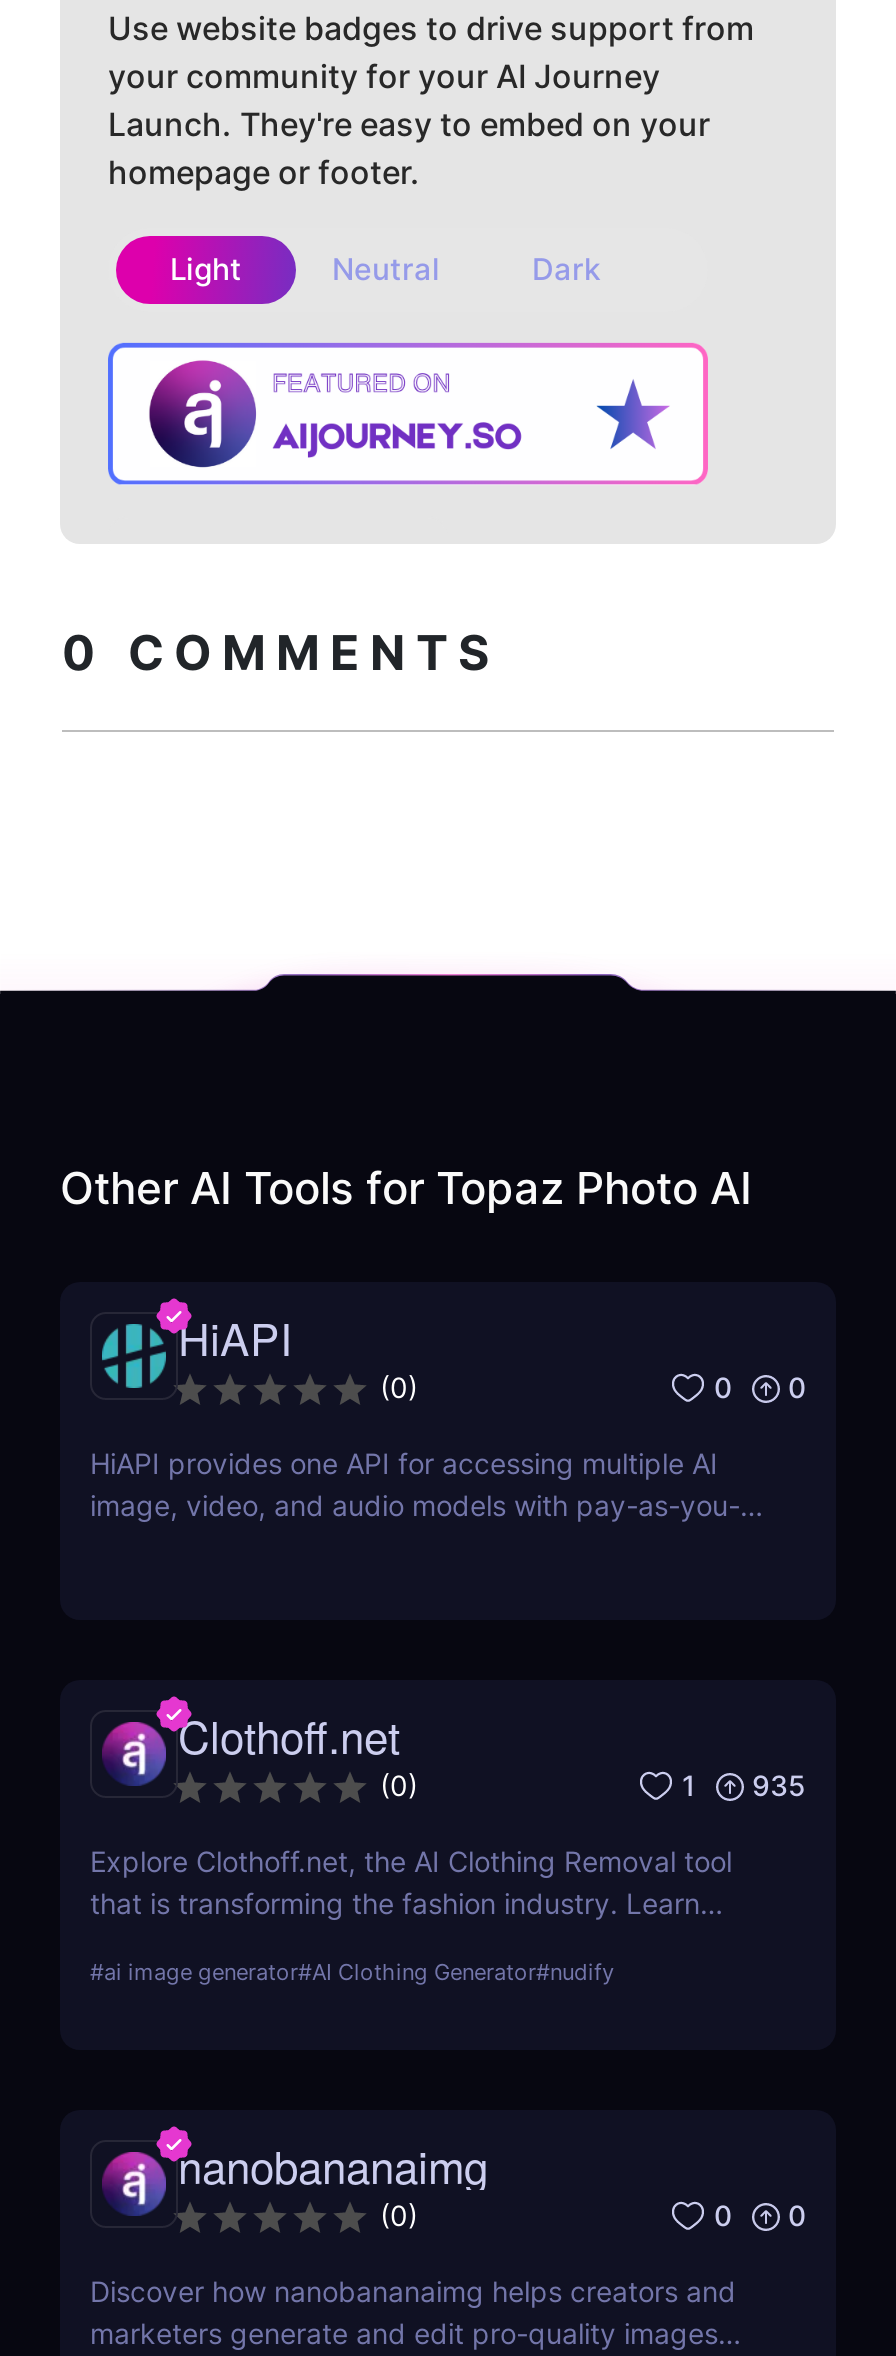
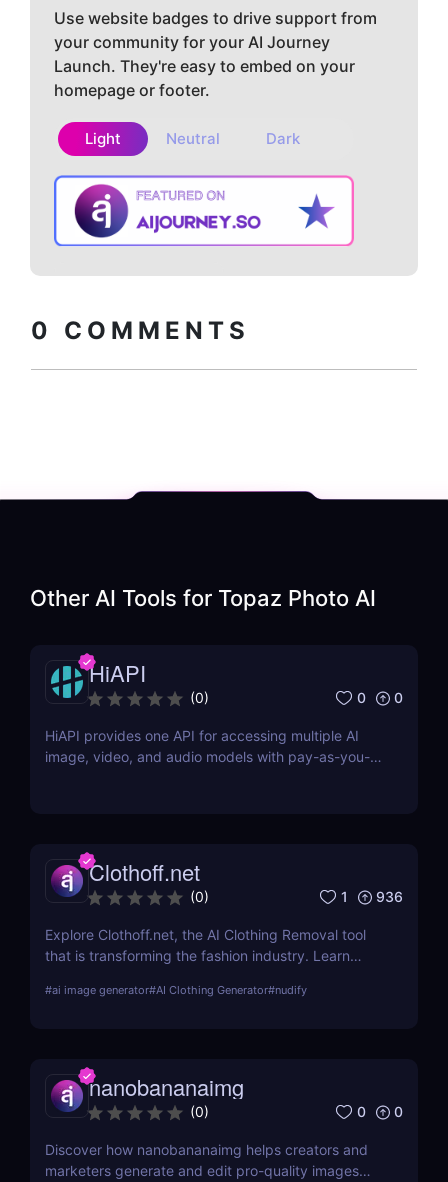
- 1 935
+ 1 936
